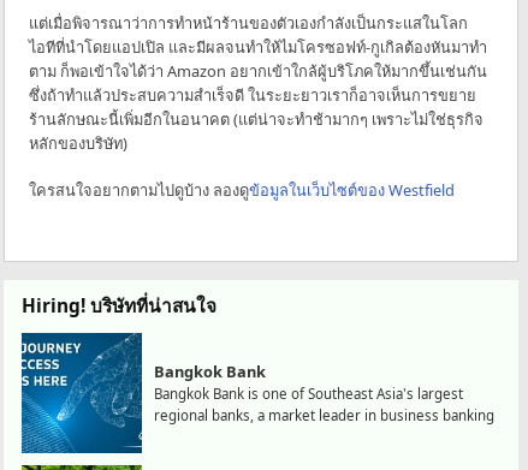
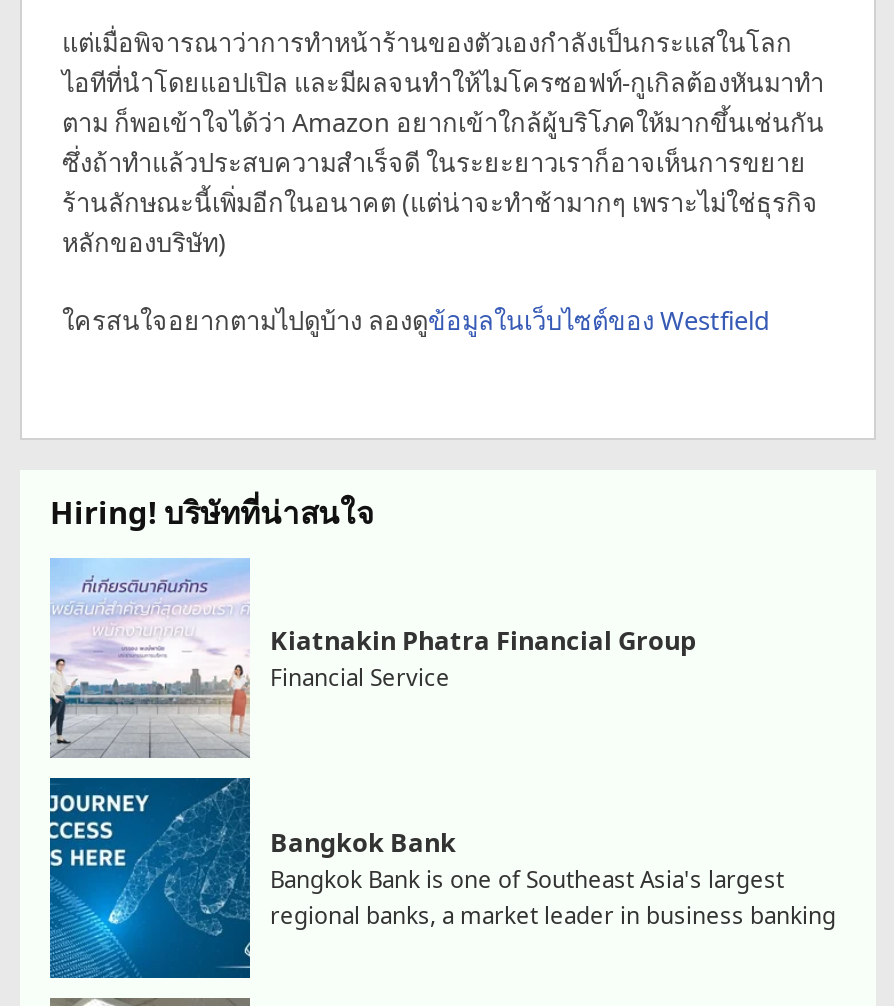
+ [image]
+ Kiatnakin Phatra Financial Group
+ Financial Service
